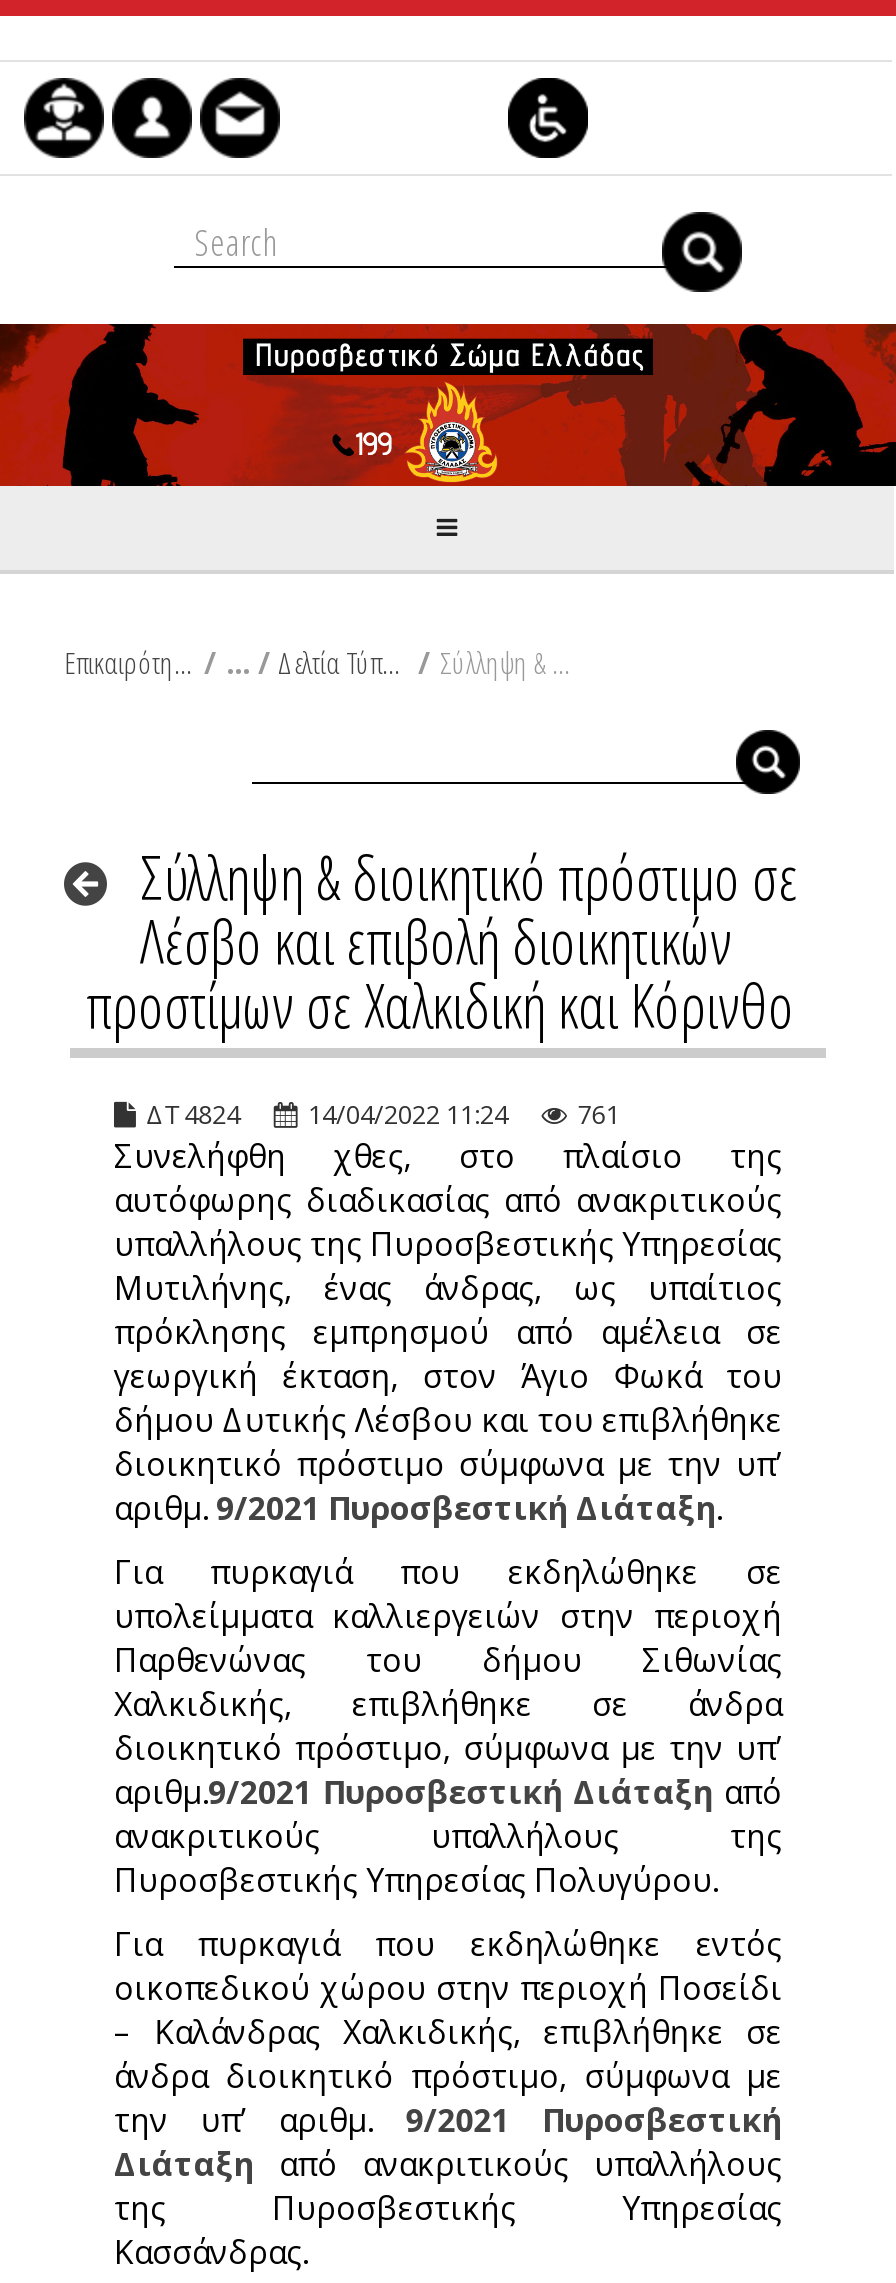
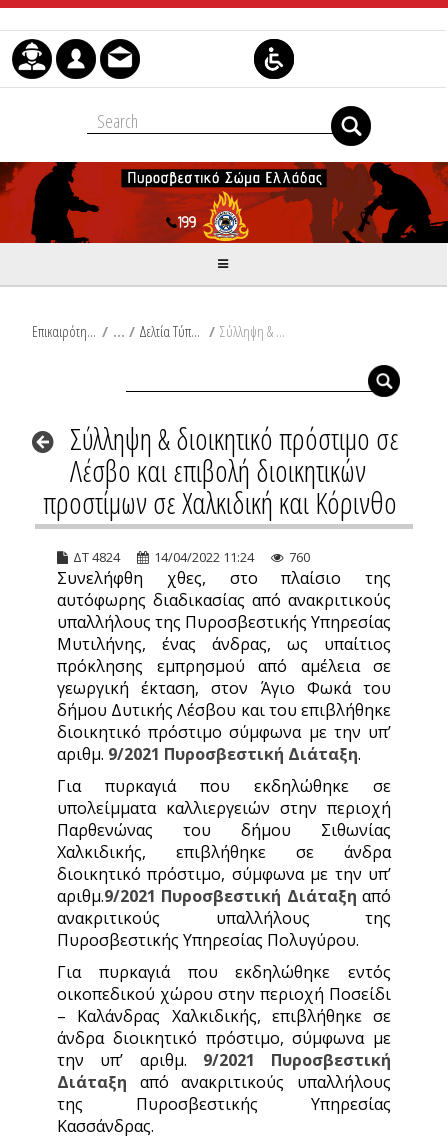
- ΔΤ 4824 14/04/2022 11:24 761
+ ΔΤ 4824 14/04/2022 11:24 760
